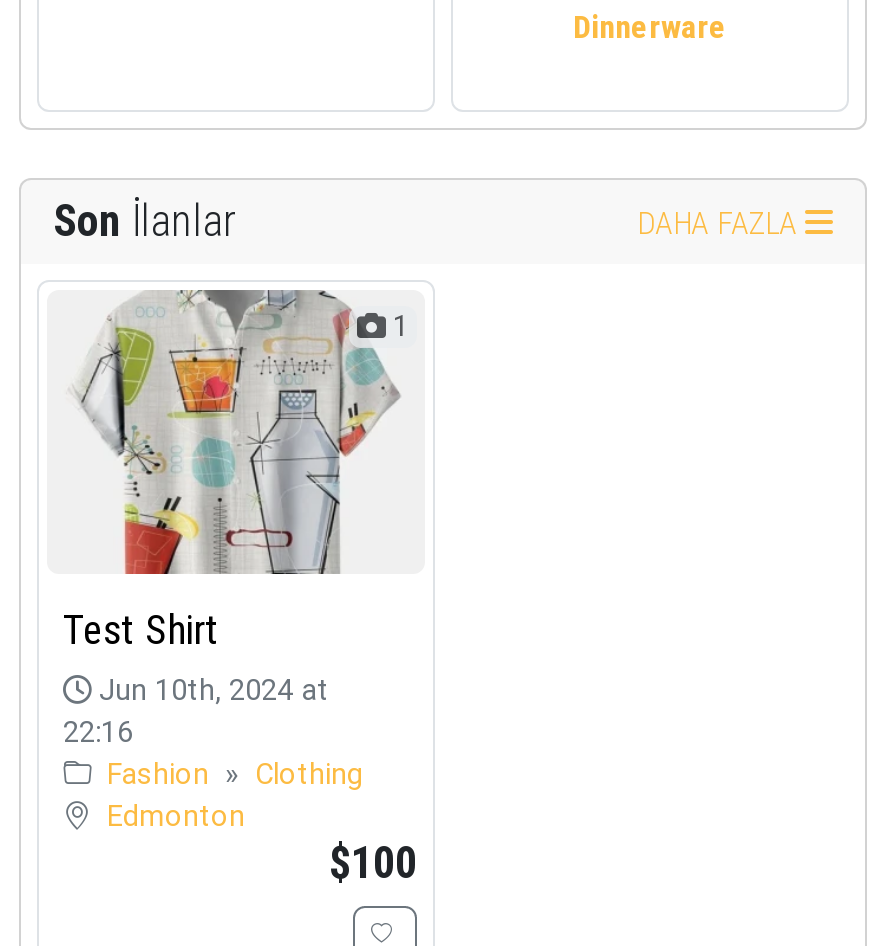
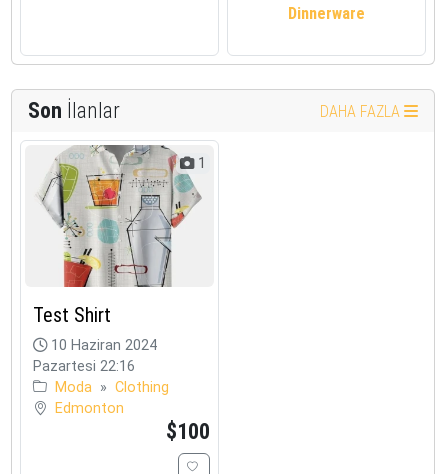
- Jun 10th, 2024 at
- 22:16
- Fashion» Clothing
+ 10 Haziran 2024
+ Pazartesi 22:16
+ Moda» Clothing
